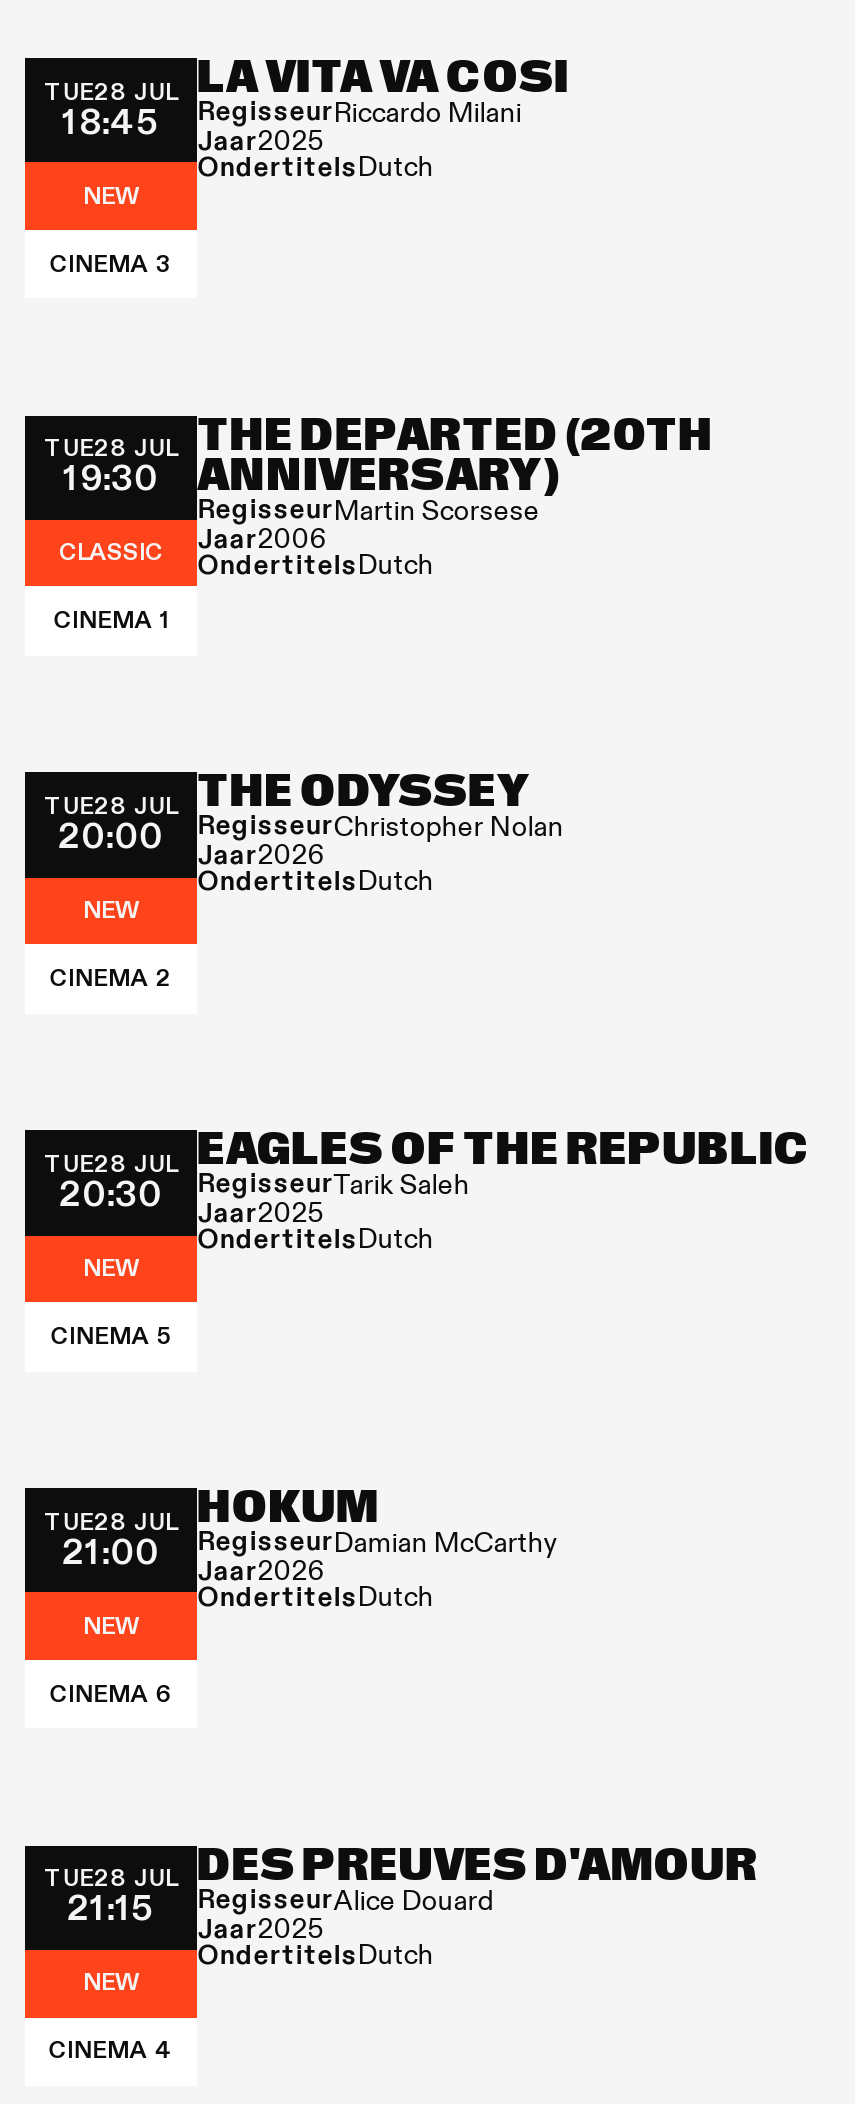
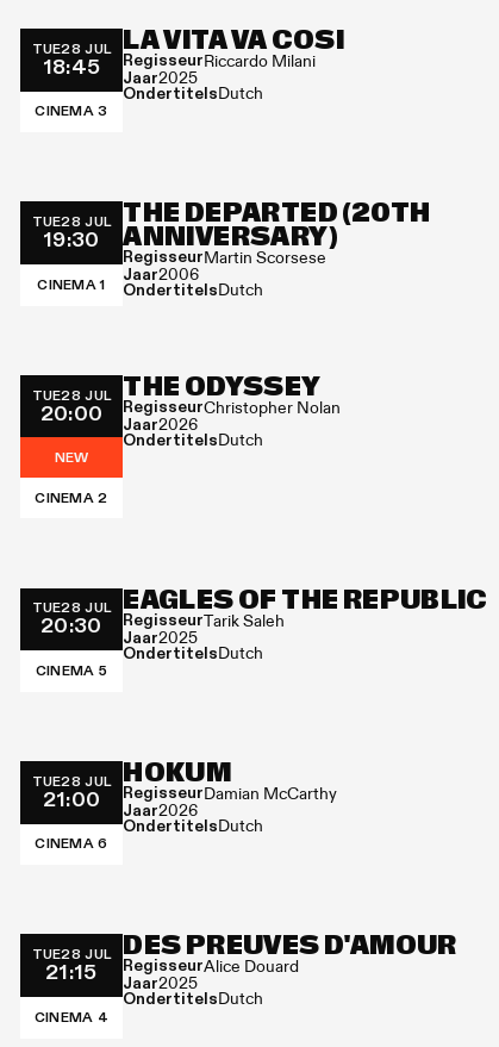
- NEW

- CLASSIC

- NEW

- NEW

- NEW
